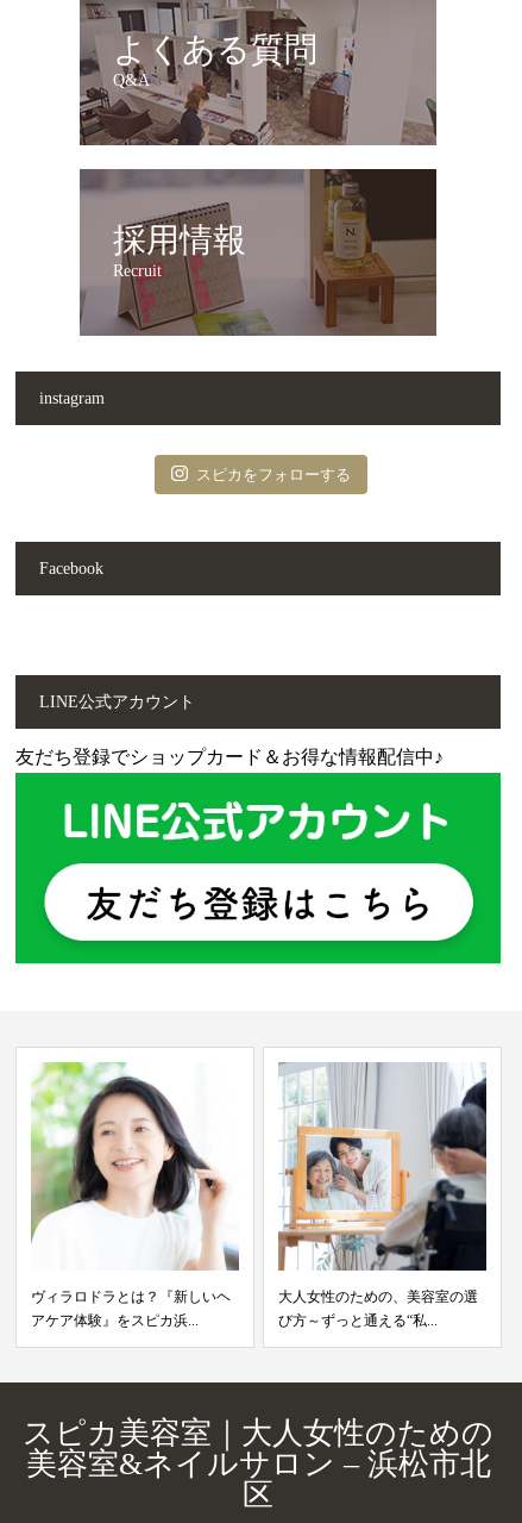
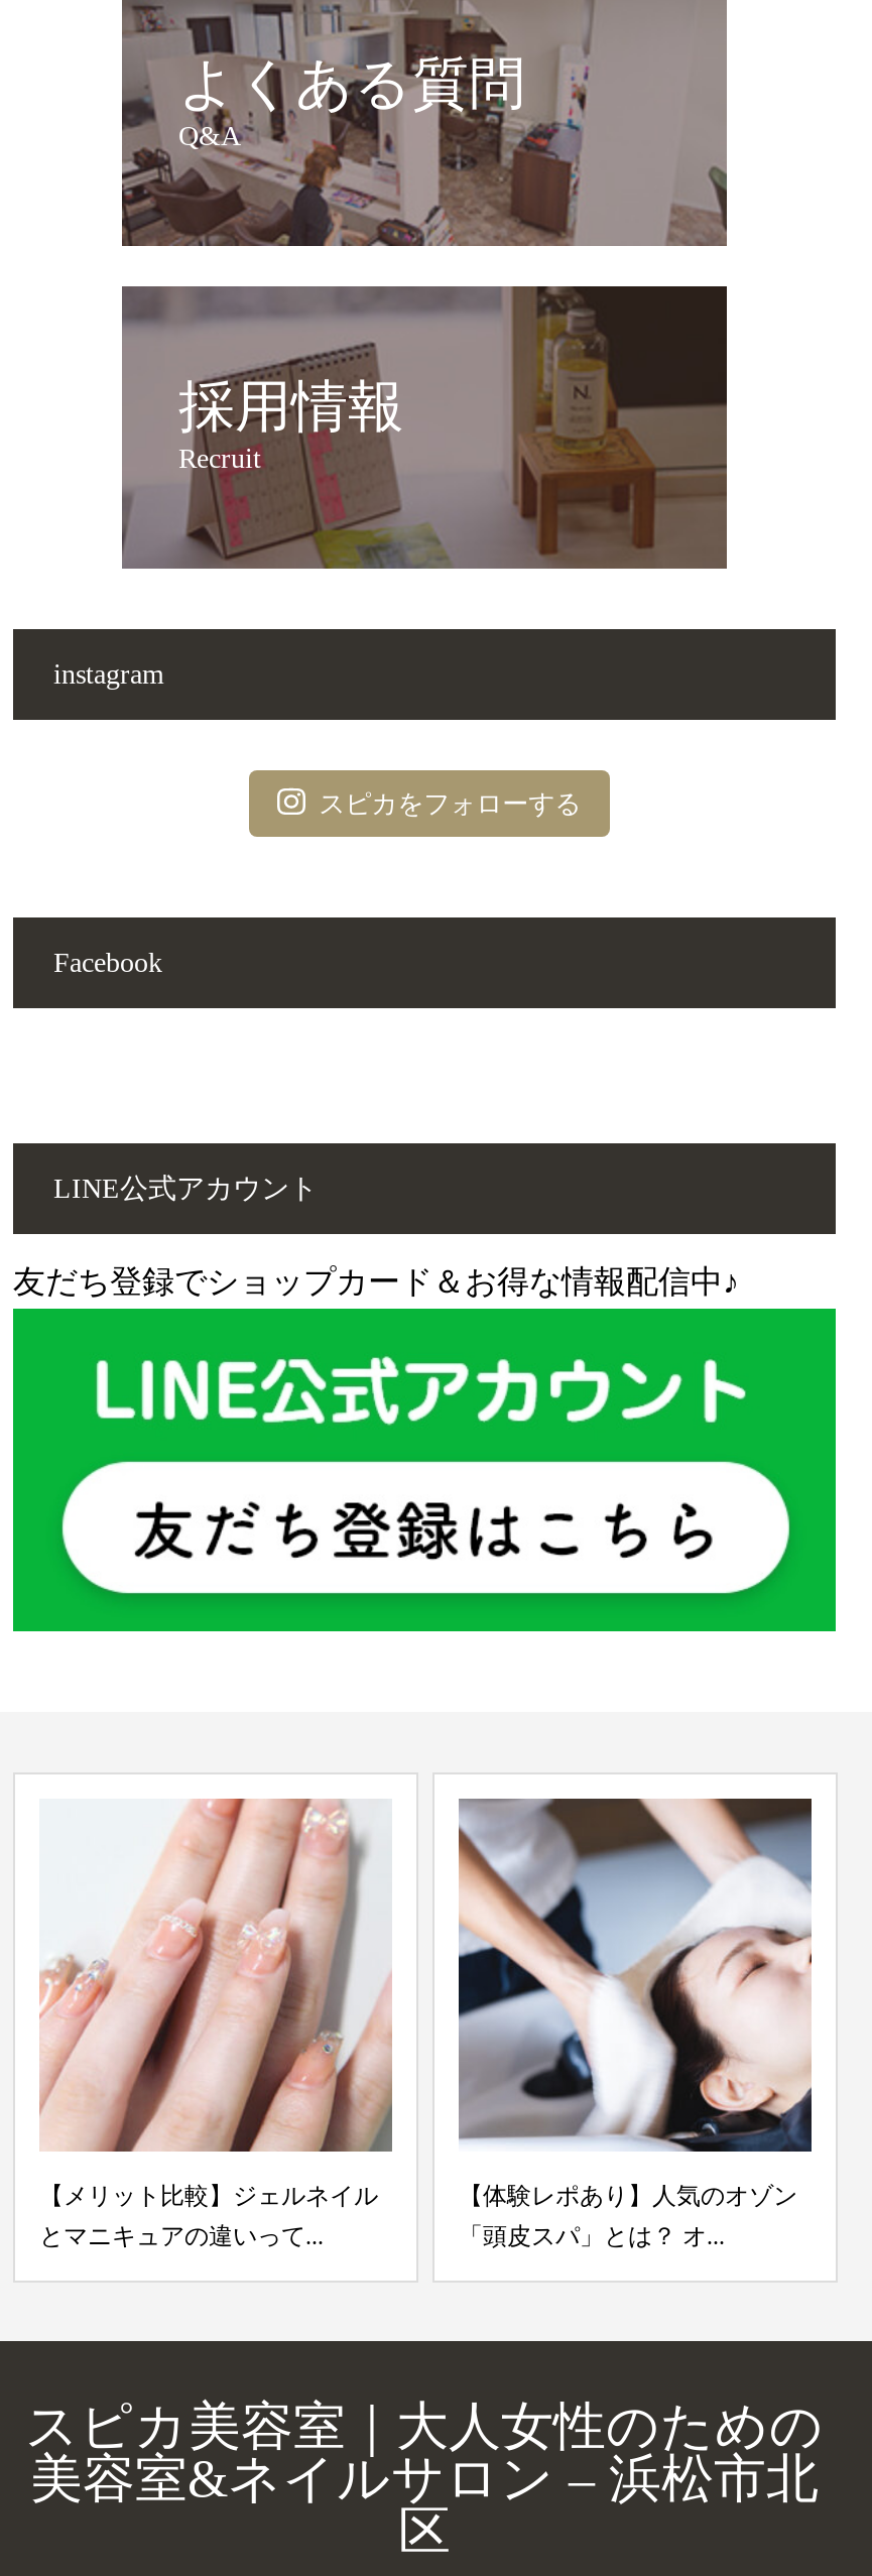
- [image]
- ヴィラロドラとは？『新しいヘ
- アケア体験』をスピカ浜...
+ [image]
+ 【メリット比較】ジェルネイル
+ とマニキュアの違いって...

- [image]
- 大人女性のための、美容室の選
- び方～ずっと通える“私...
+ [image]
+ 【体験レポあり】人気のオゾン
+ 「頭皮スパ」とは？ オ...
